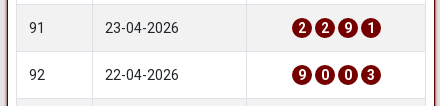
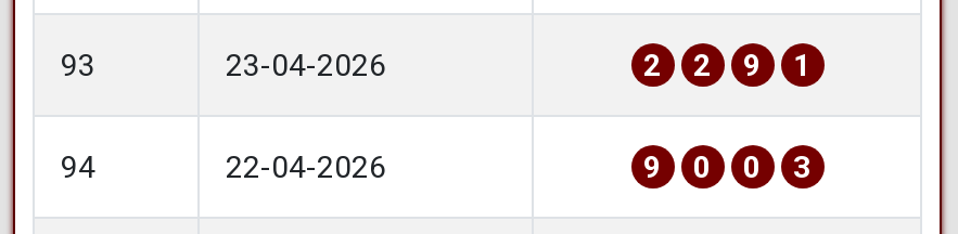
- 91
+ 93

- 92
+ 94
